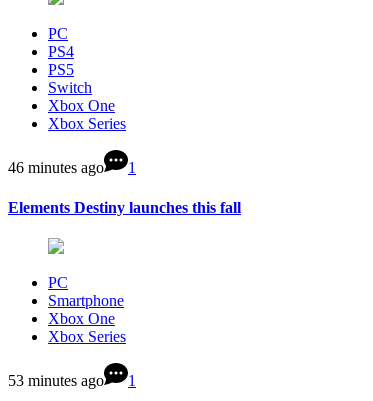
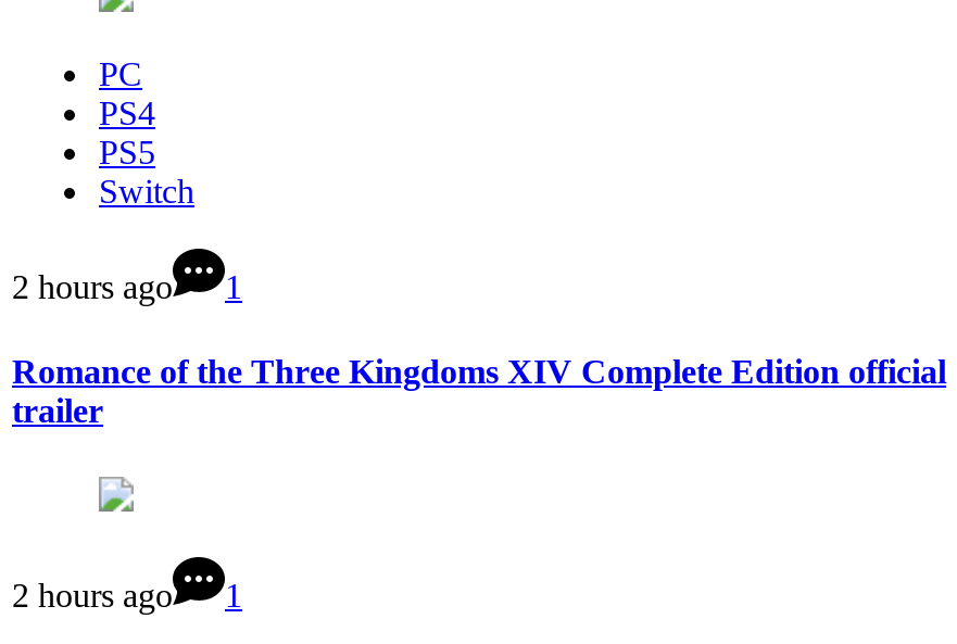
- Xbox One
- Xbox Series
- 46 minutes ago
+ 2 hours ago

- Elements Destiny launches this fall
+ Romance of the Three Kingdoms XIV Complete Edition official
+ trailer

- PC
- Smartphone
- Xbox One
- Xbox Series
- 53 minutes ago
+ 2 hours ago
